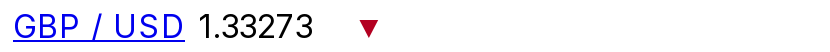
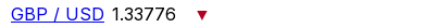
- GBP / USD 1.33273
+ GBP / USD 1.33776
